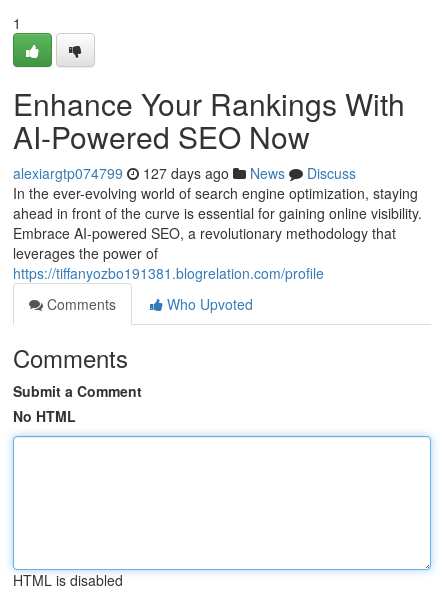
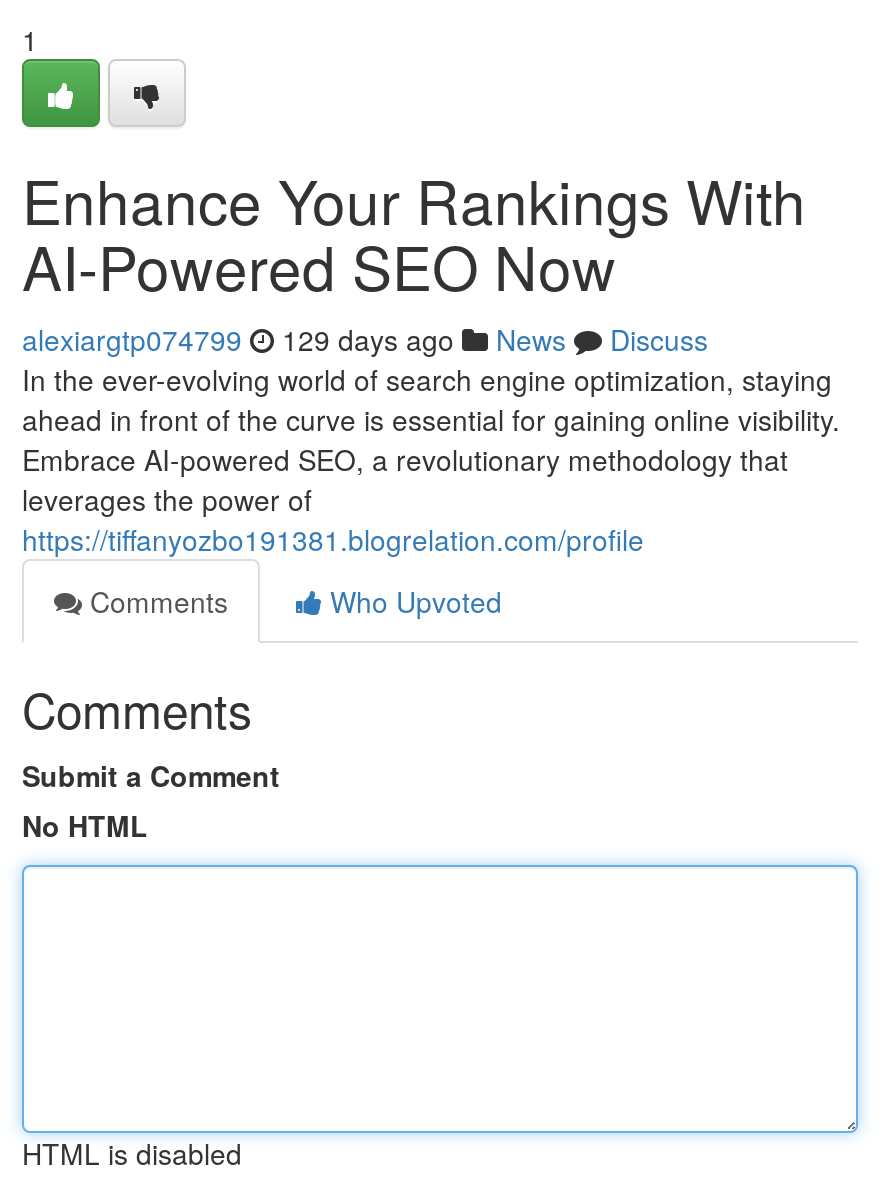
- alexiargtp074799 127 days ago News Discuss
+ alexiargtp074799 129 days ago News Discuss
